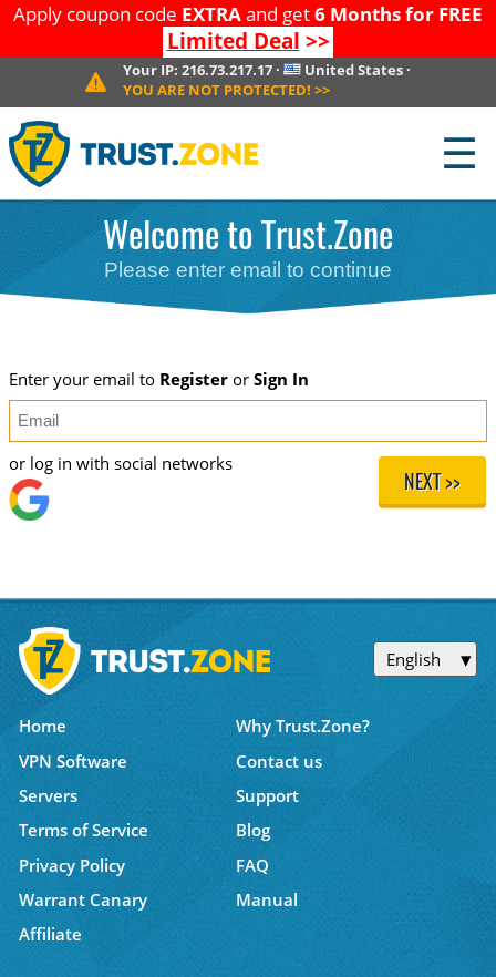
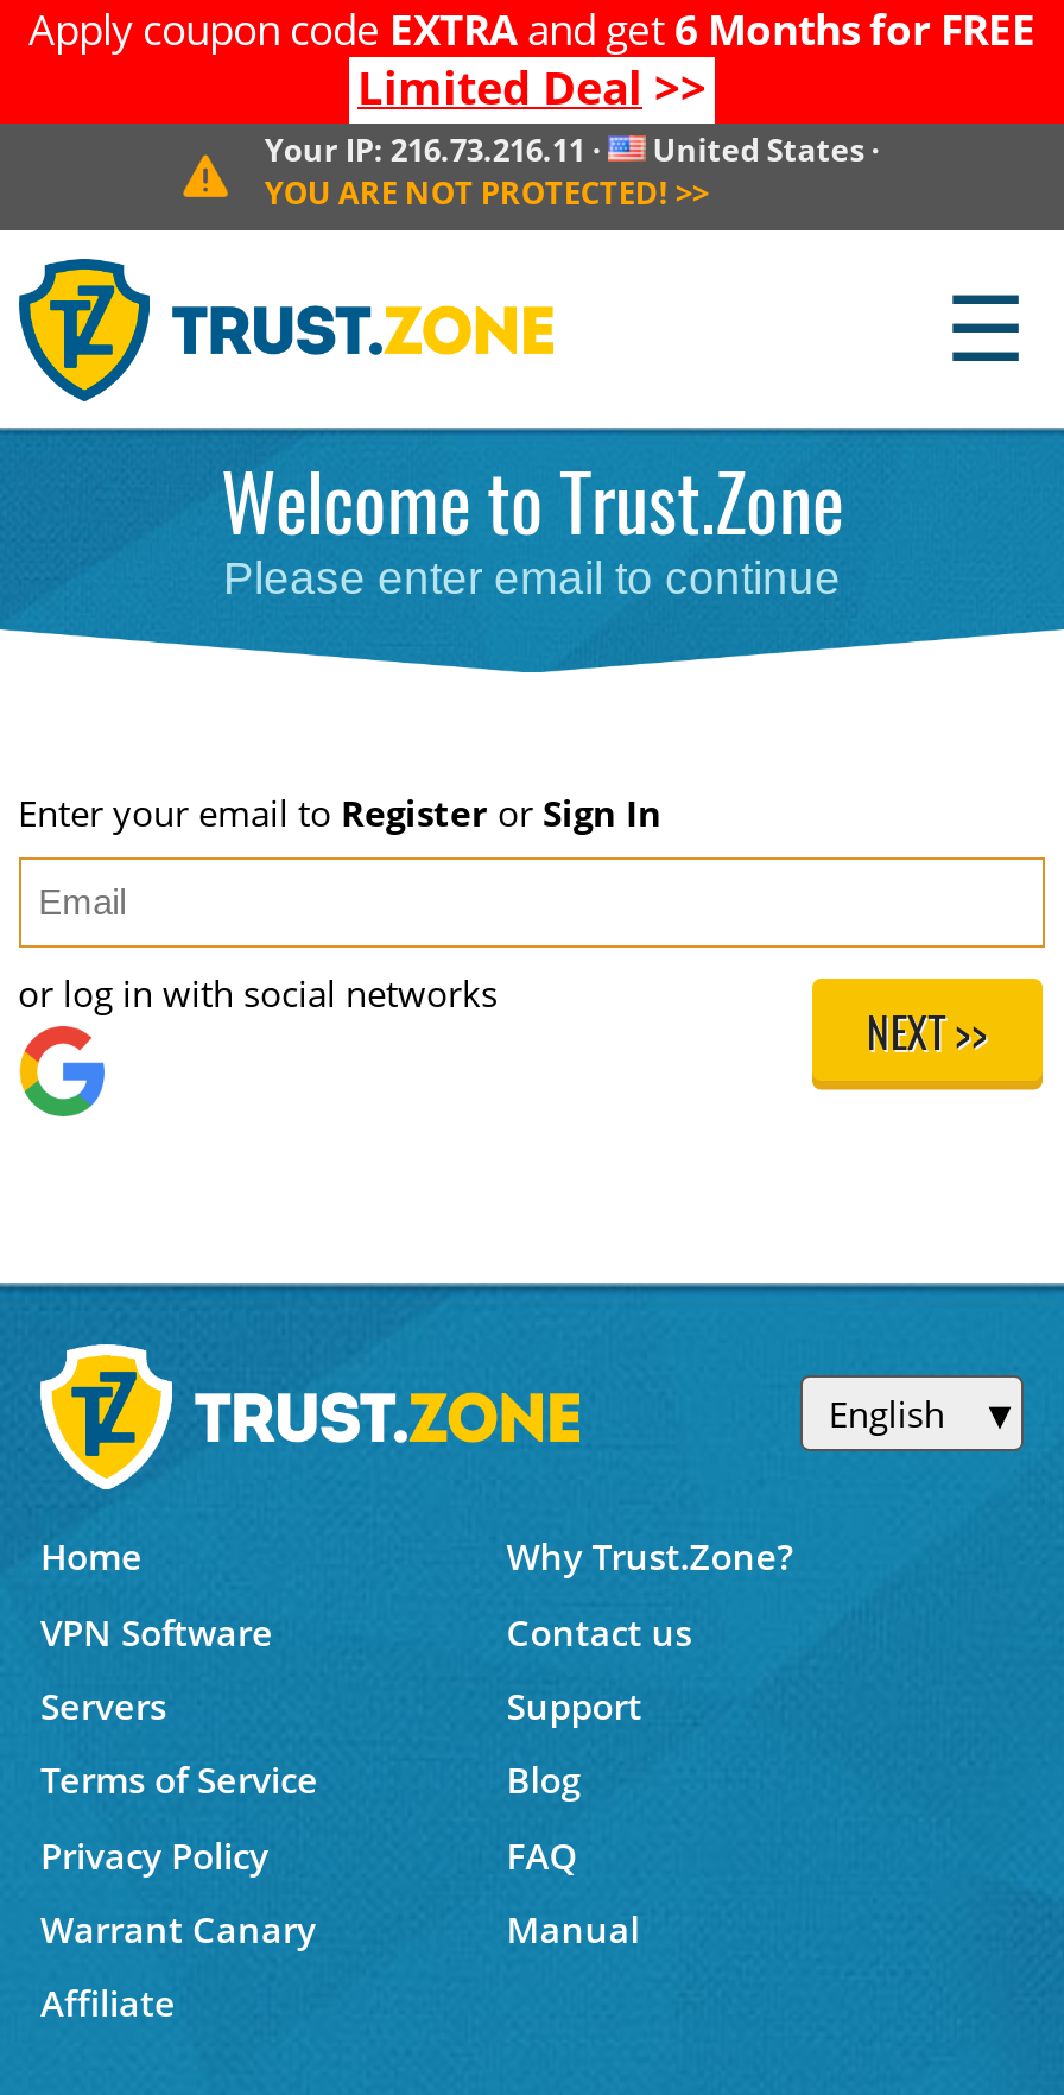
- Your IP: 216.73.217.17 · United States ·
+ Your IP: 216.73.216.11 · United States ·
